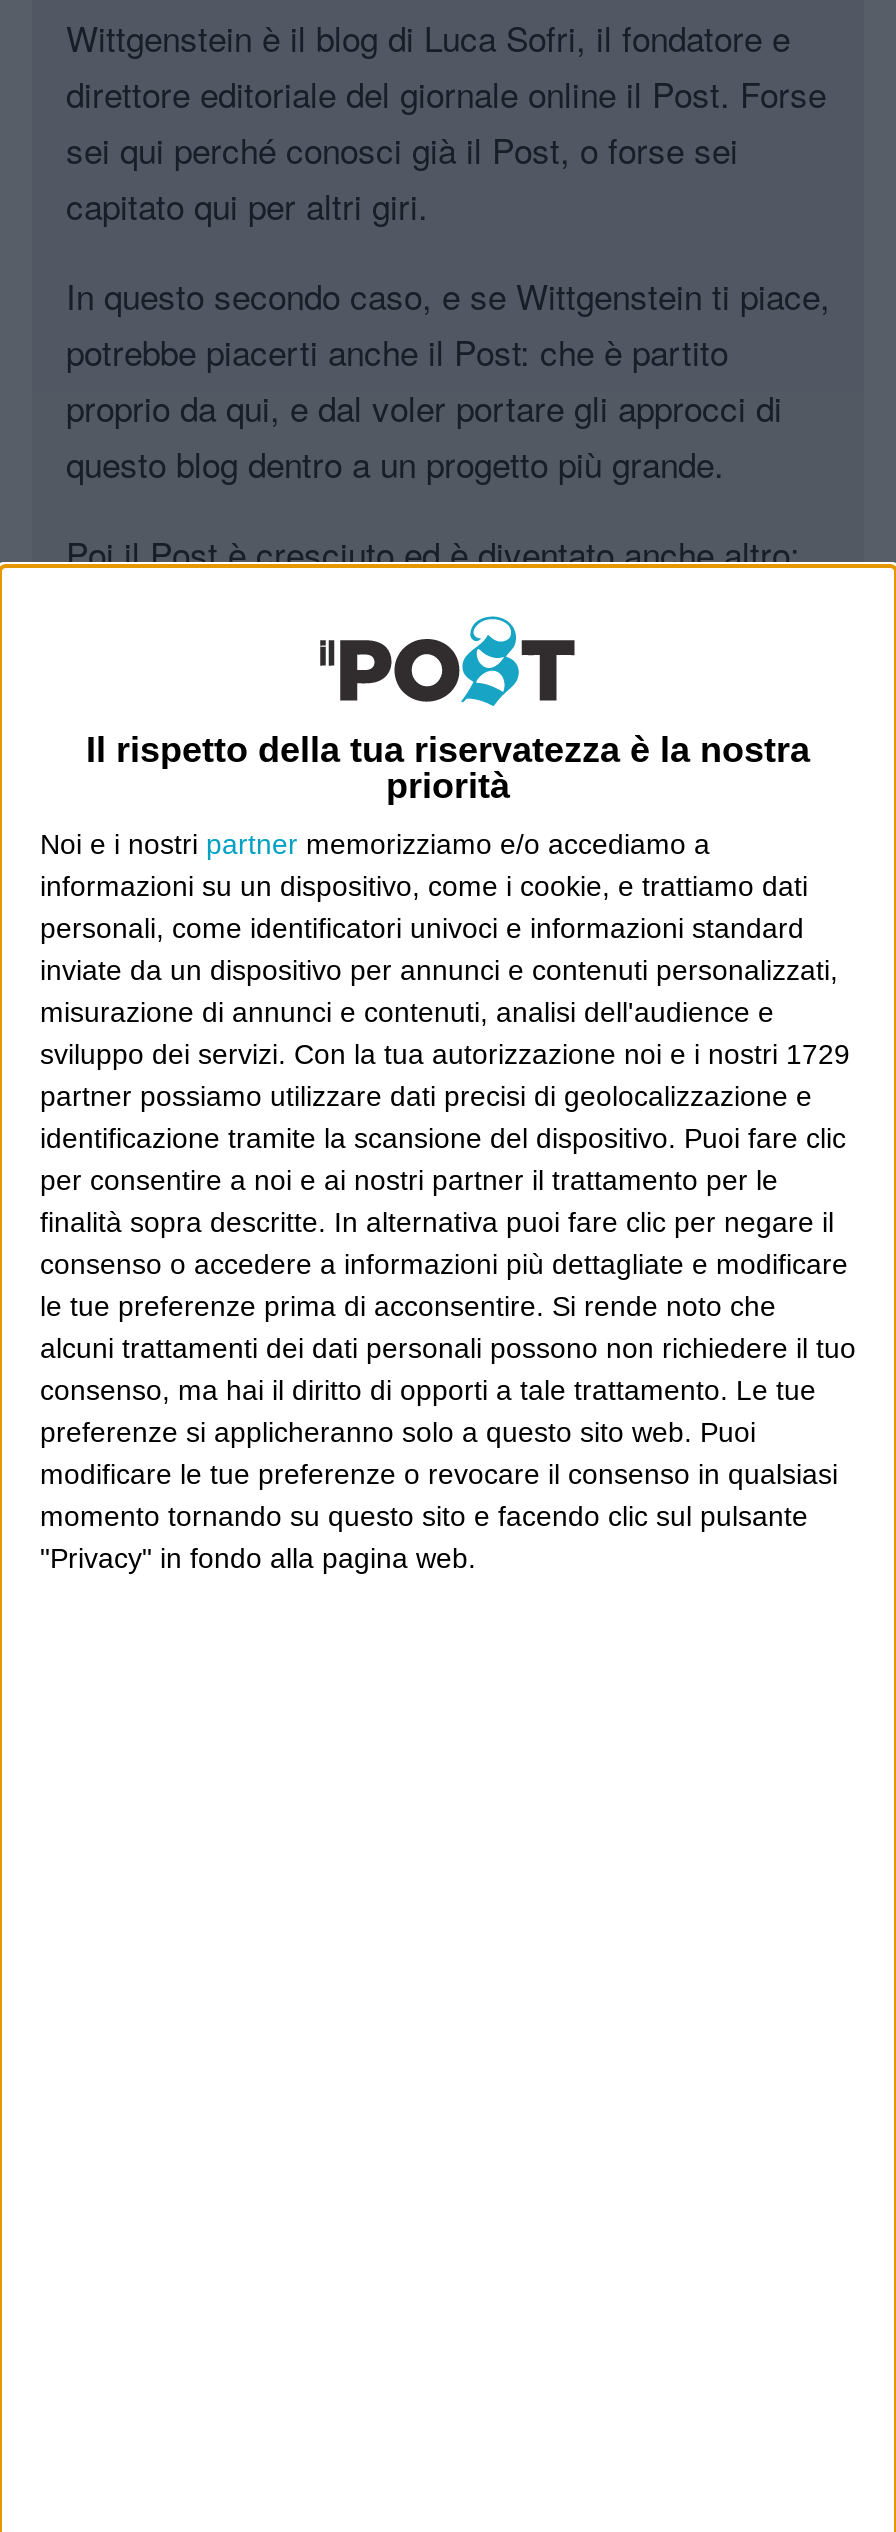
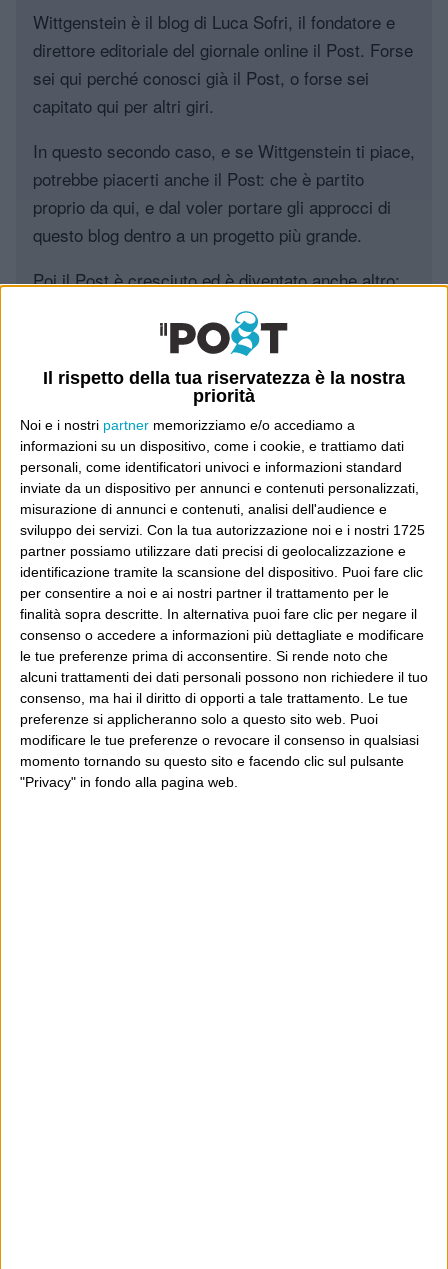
- sviluppo dei servizi. Con la tua autorizzazione noi e i nostri 1729
+ sviluppo dei servizi. Con la tua autorizzazione noi e i nostri 1725
